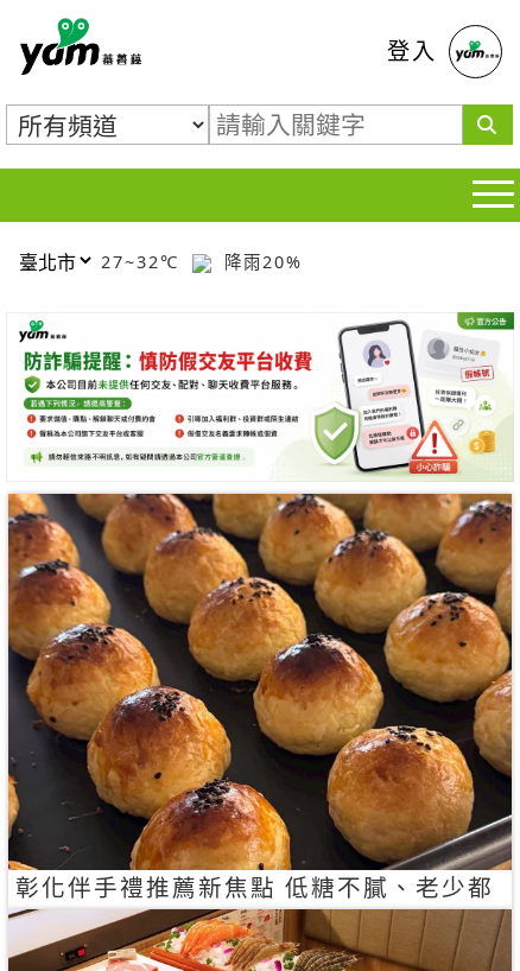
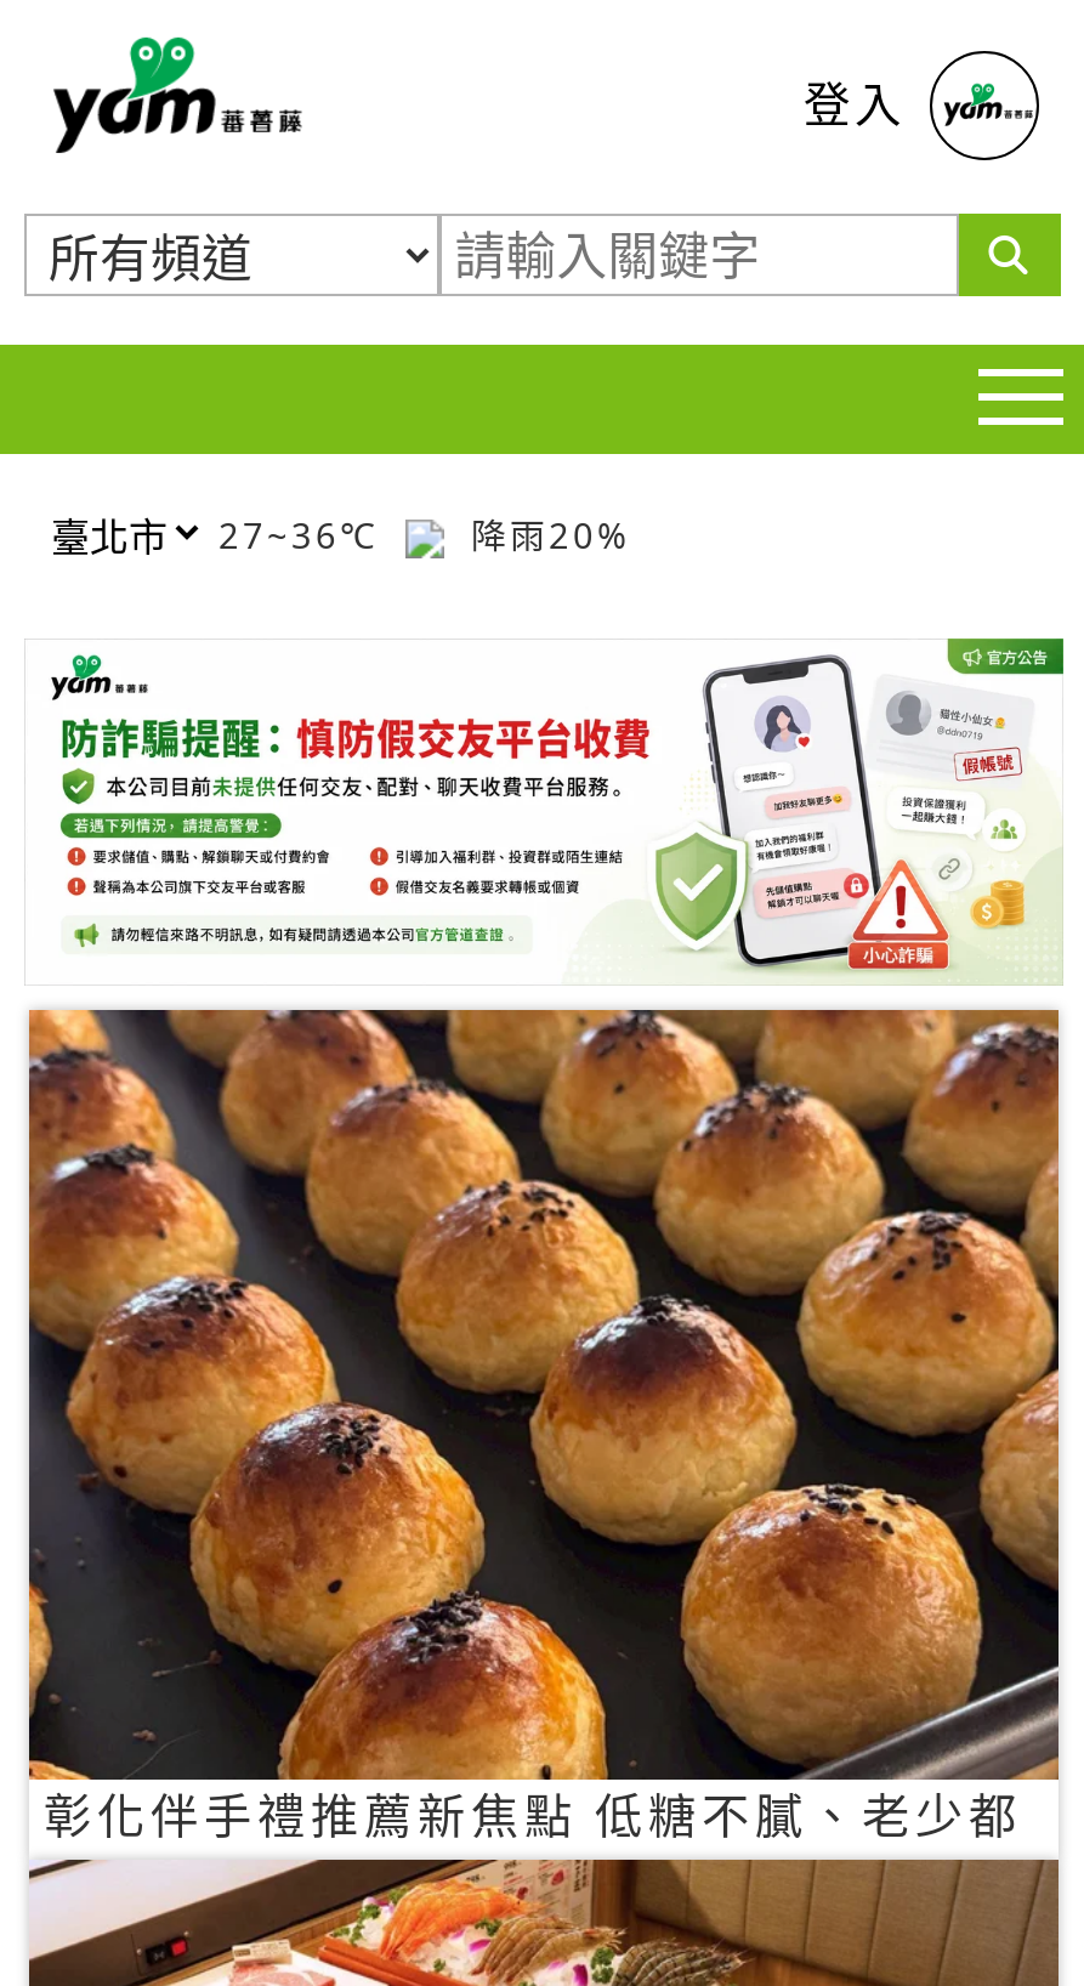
- 27~32℃ 降雨20%
+ 27~36℃ 降雨20%
